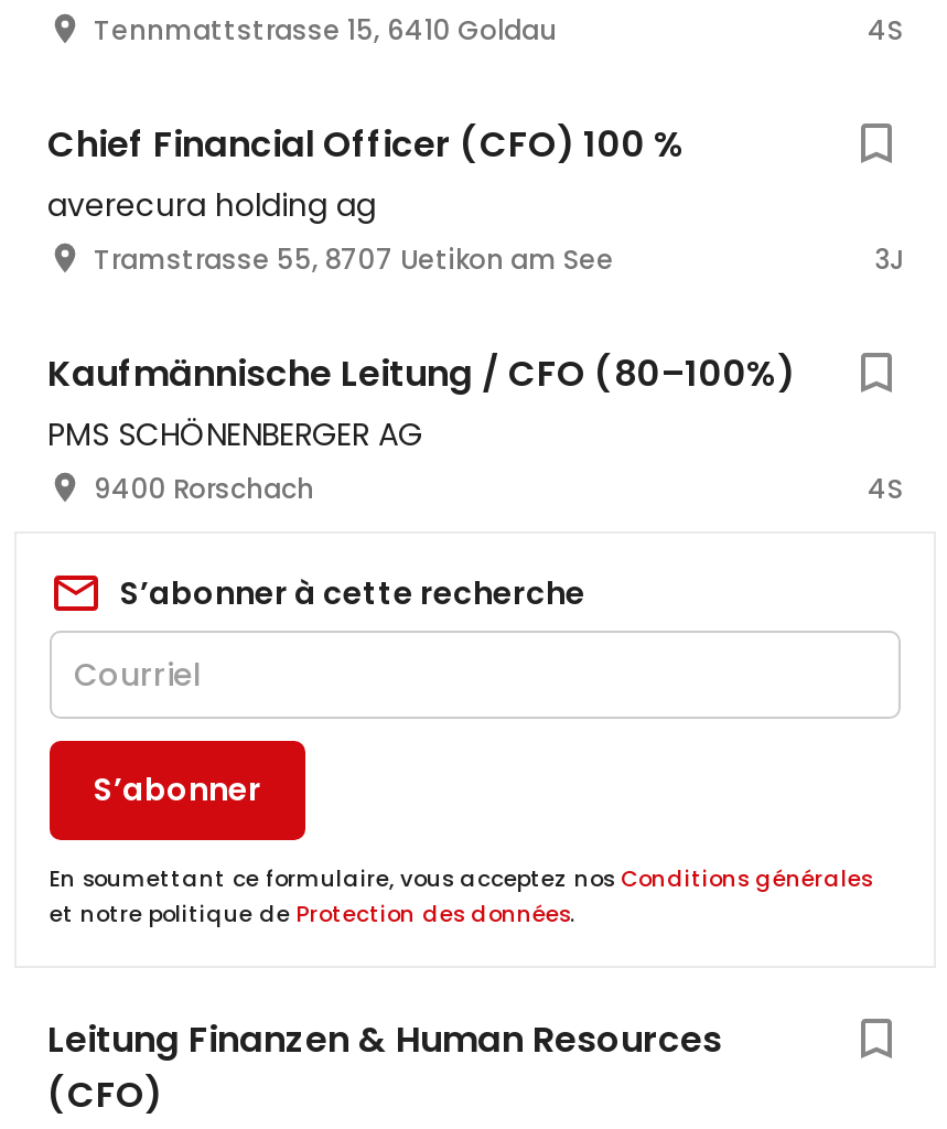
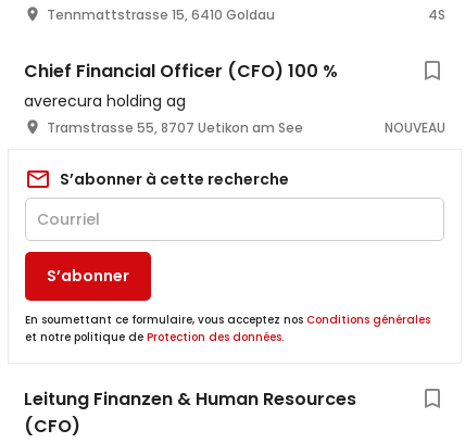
- 3J
- Kaufmännische Leitung / CFO (80–100%)
- PMS SCHÖNENBERGER AG
- 9400 Rorschach
- 4S
+ NOUVEAU
